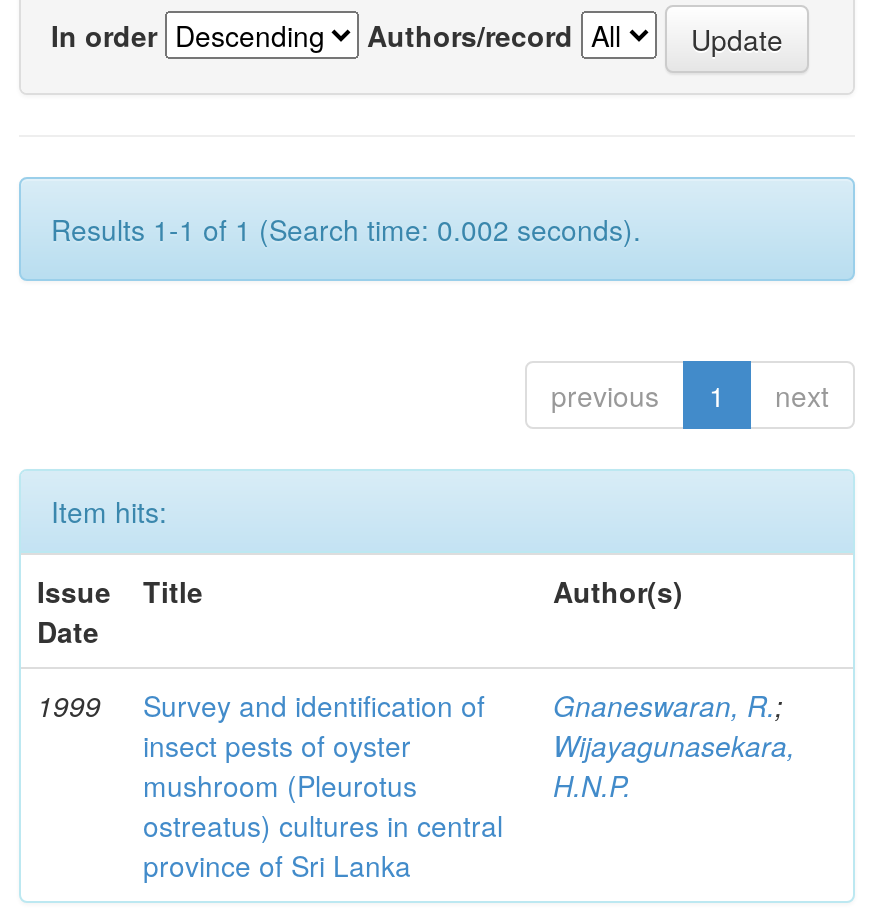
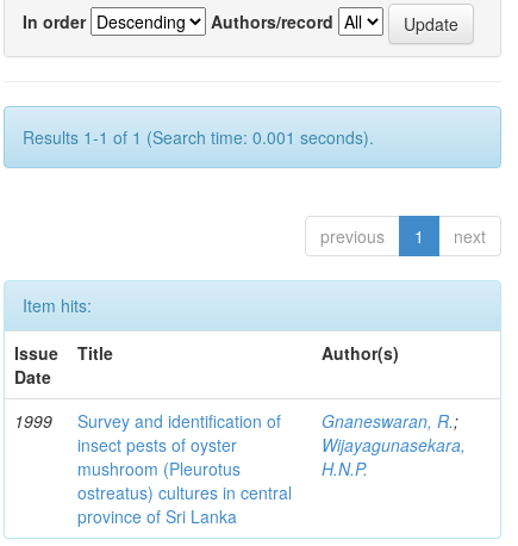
- Results 1-1 of 1 (Search time: 0.002 seconds).
+ Results 1-1 of 1 (Search time: 0.001 seconds).
